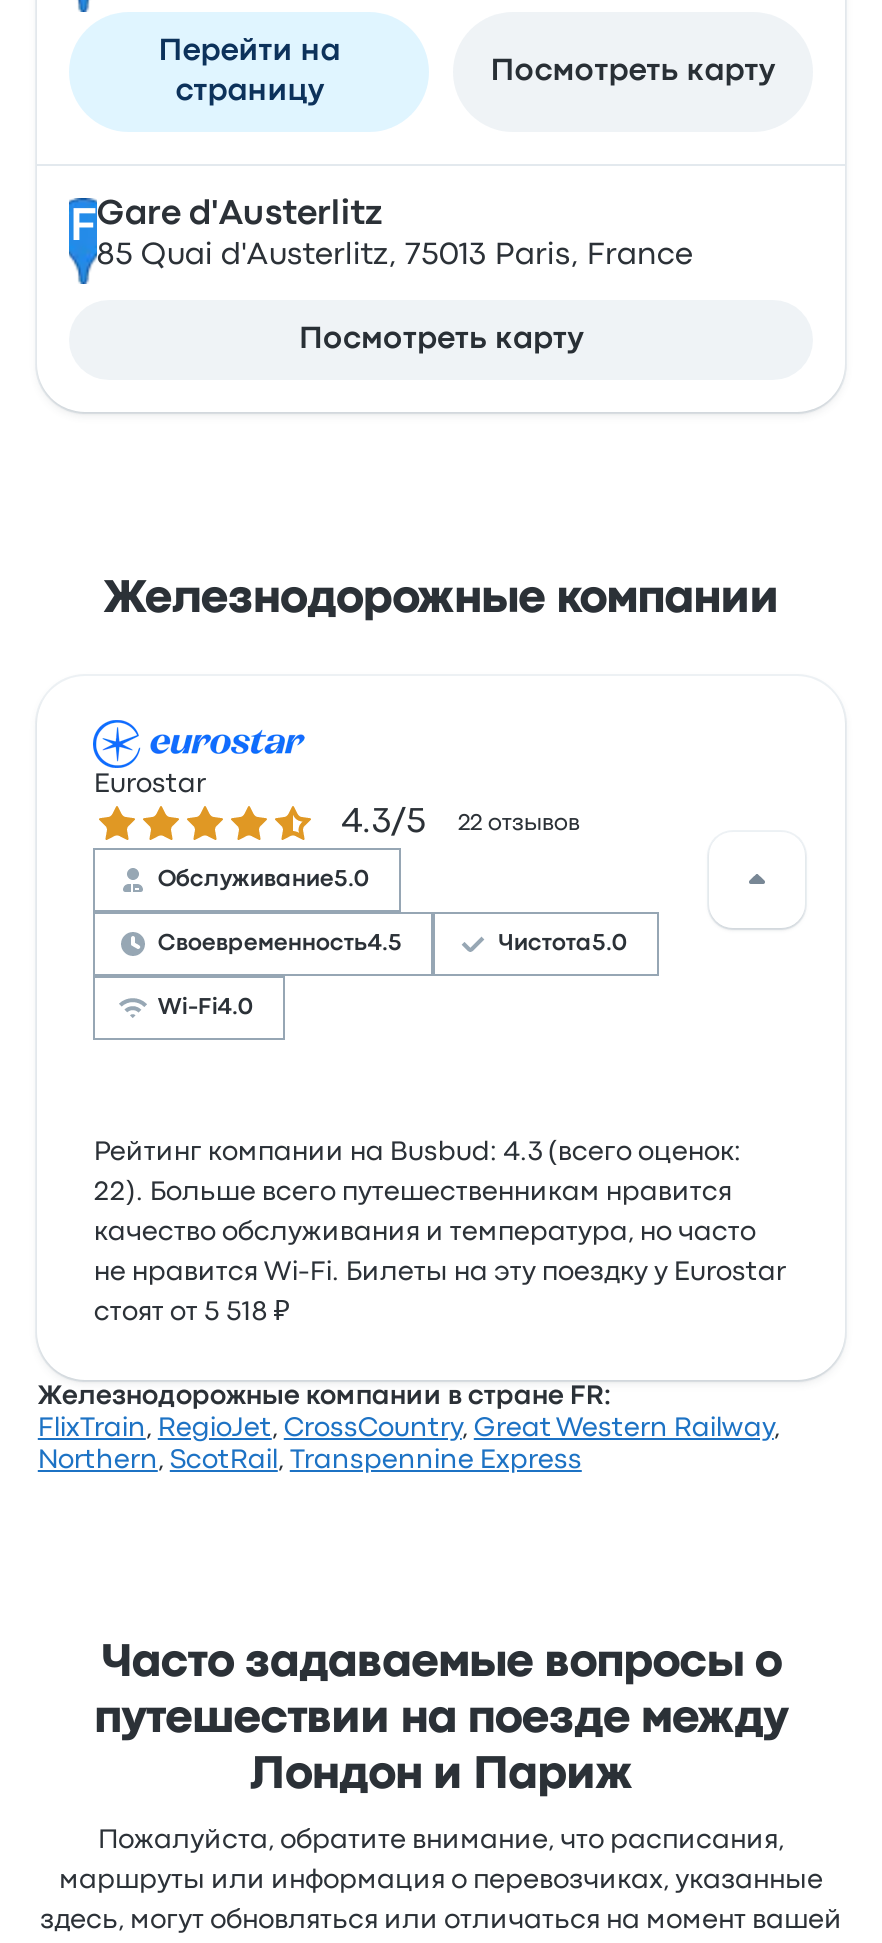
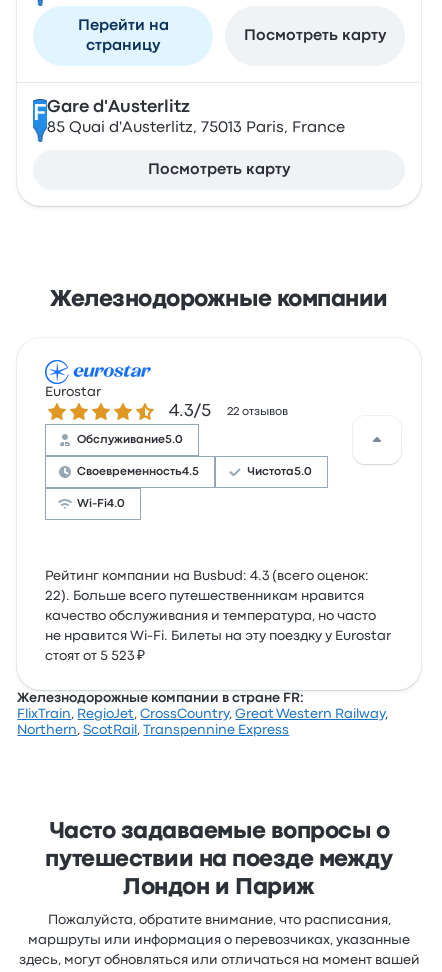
- стоят от 5 518 ₽
+ стоят от 5 523 ₽
